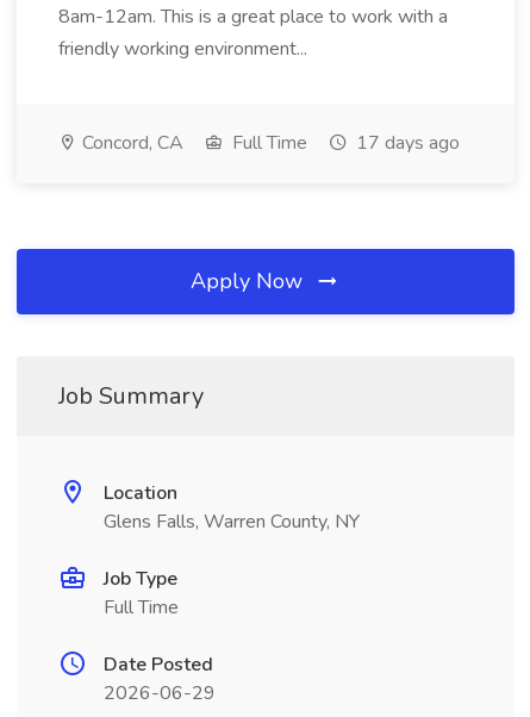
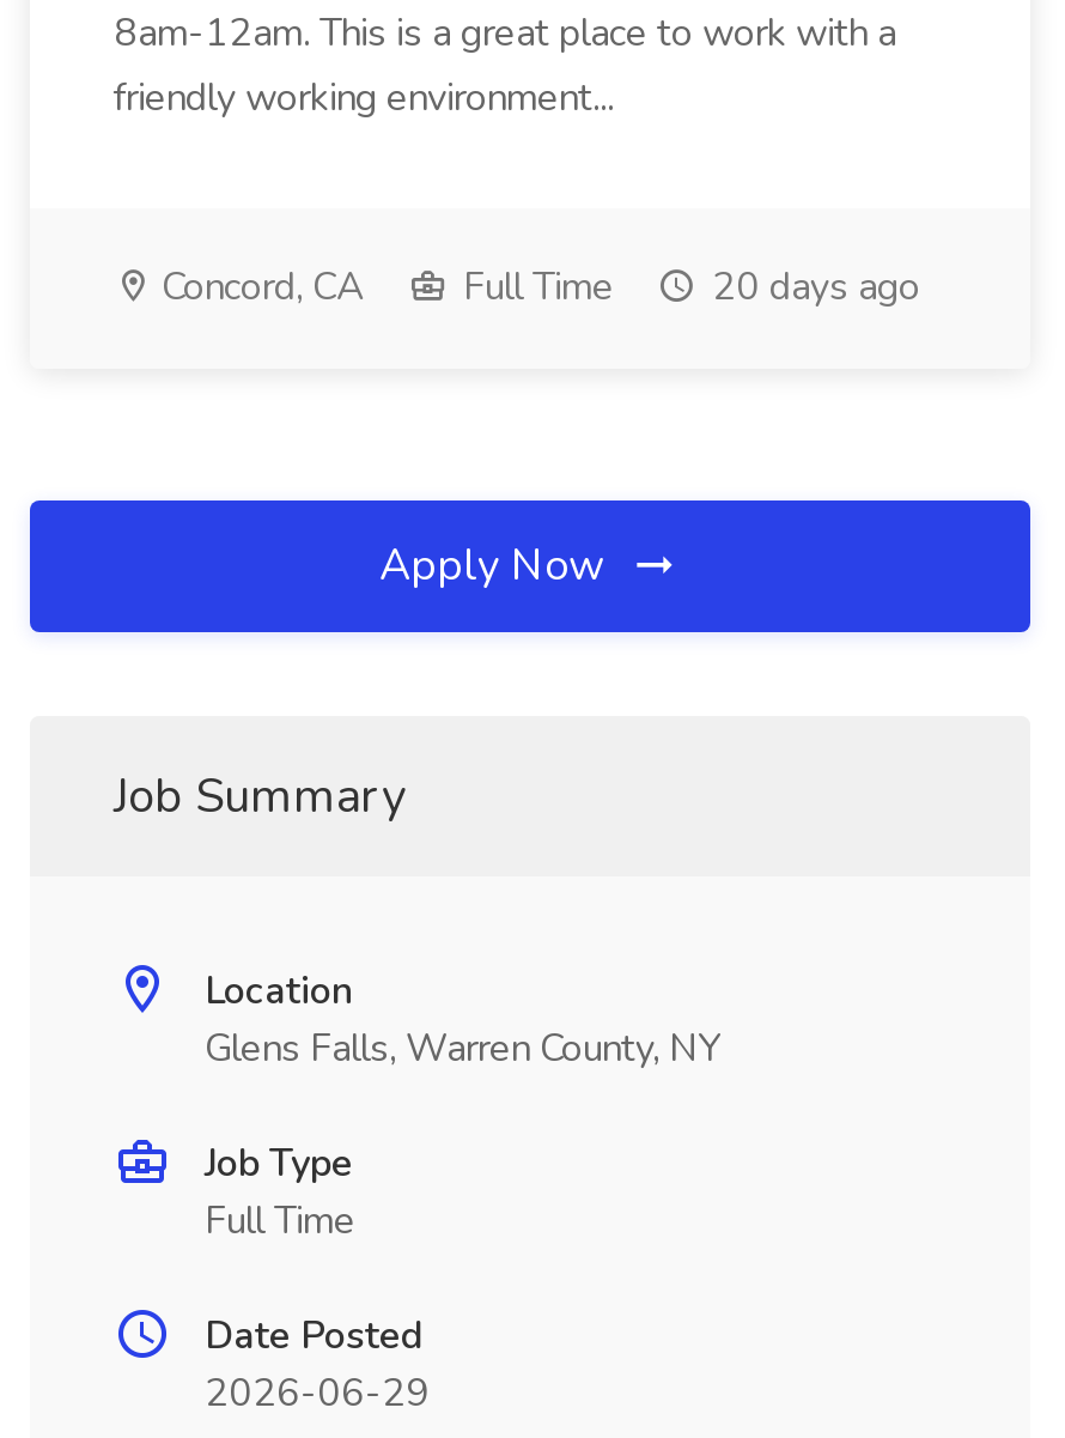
- Concord, CA Full Time 17 days ago
+ Concord, CA Full Time 20 days ago
